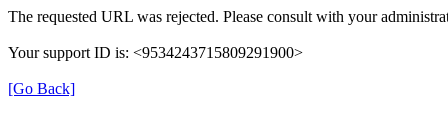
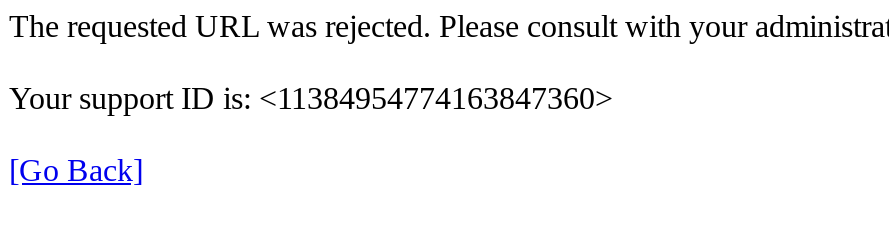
- Your support ID is: <9534243715809291900>
+ Your support ID is: <11384954774163847360>
